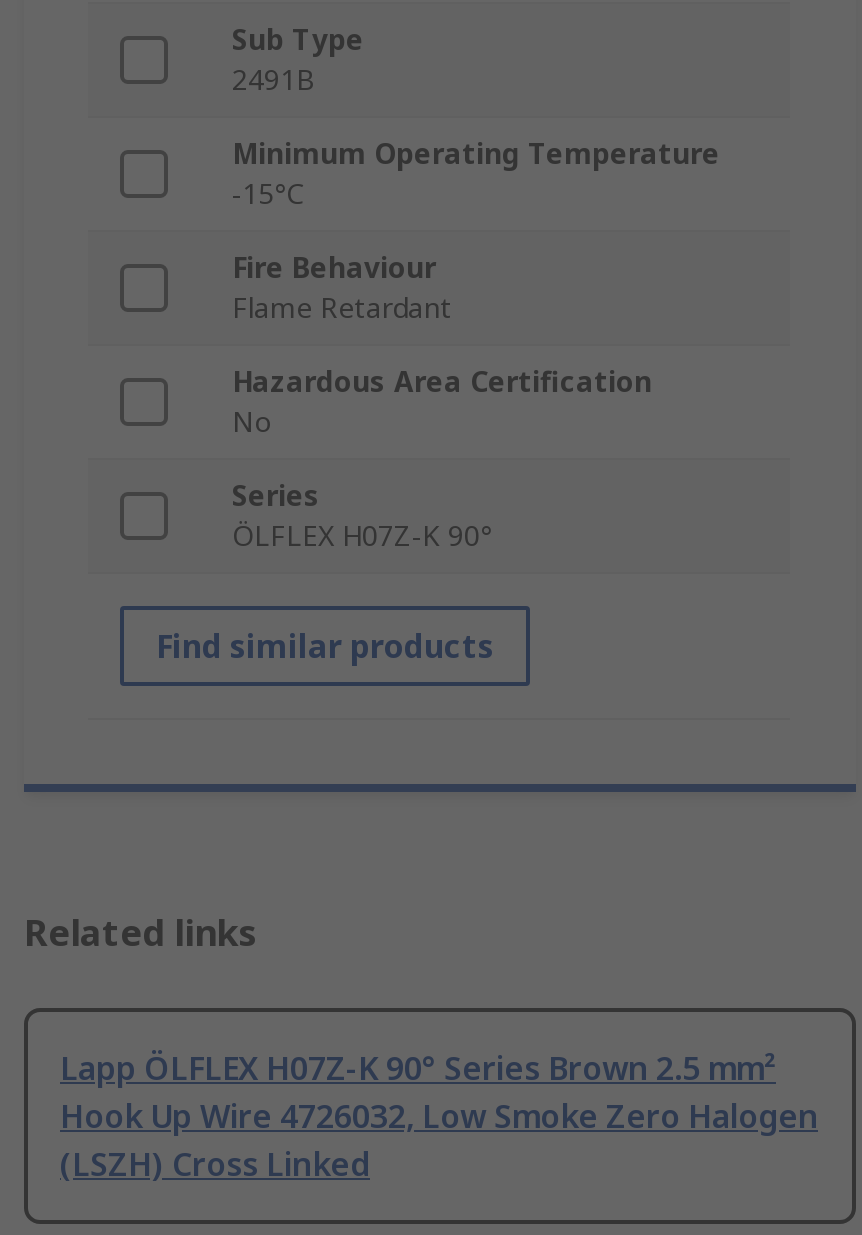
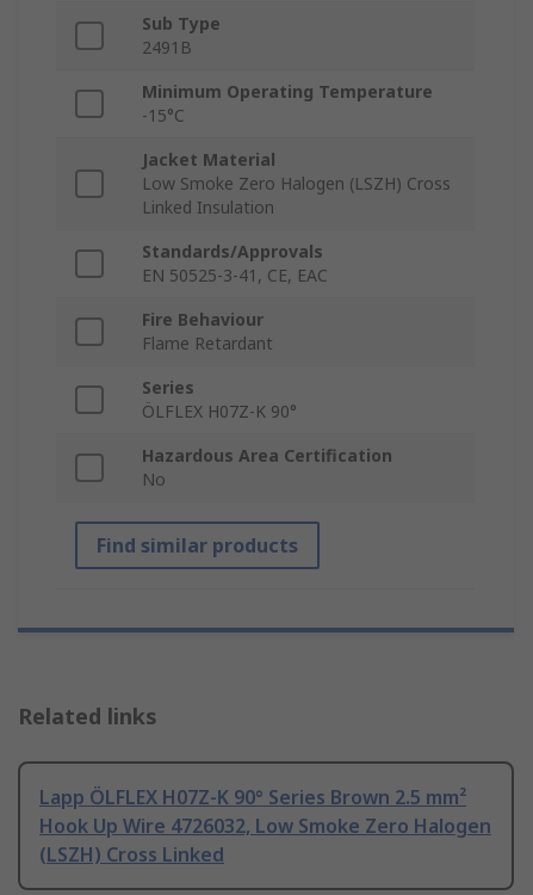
+ Jacket Material
+ Low Smoke Zero Halogen (LSZH) Cross
+ Linked Insulation
+ Standards/Approvals
+ EN 50525-3-41, CE, EAC

moved down: Hazardous Area Certification | No
